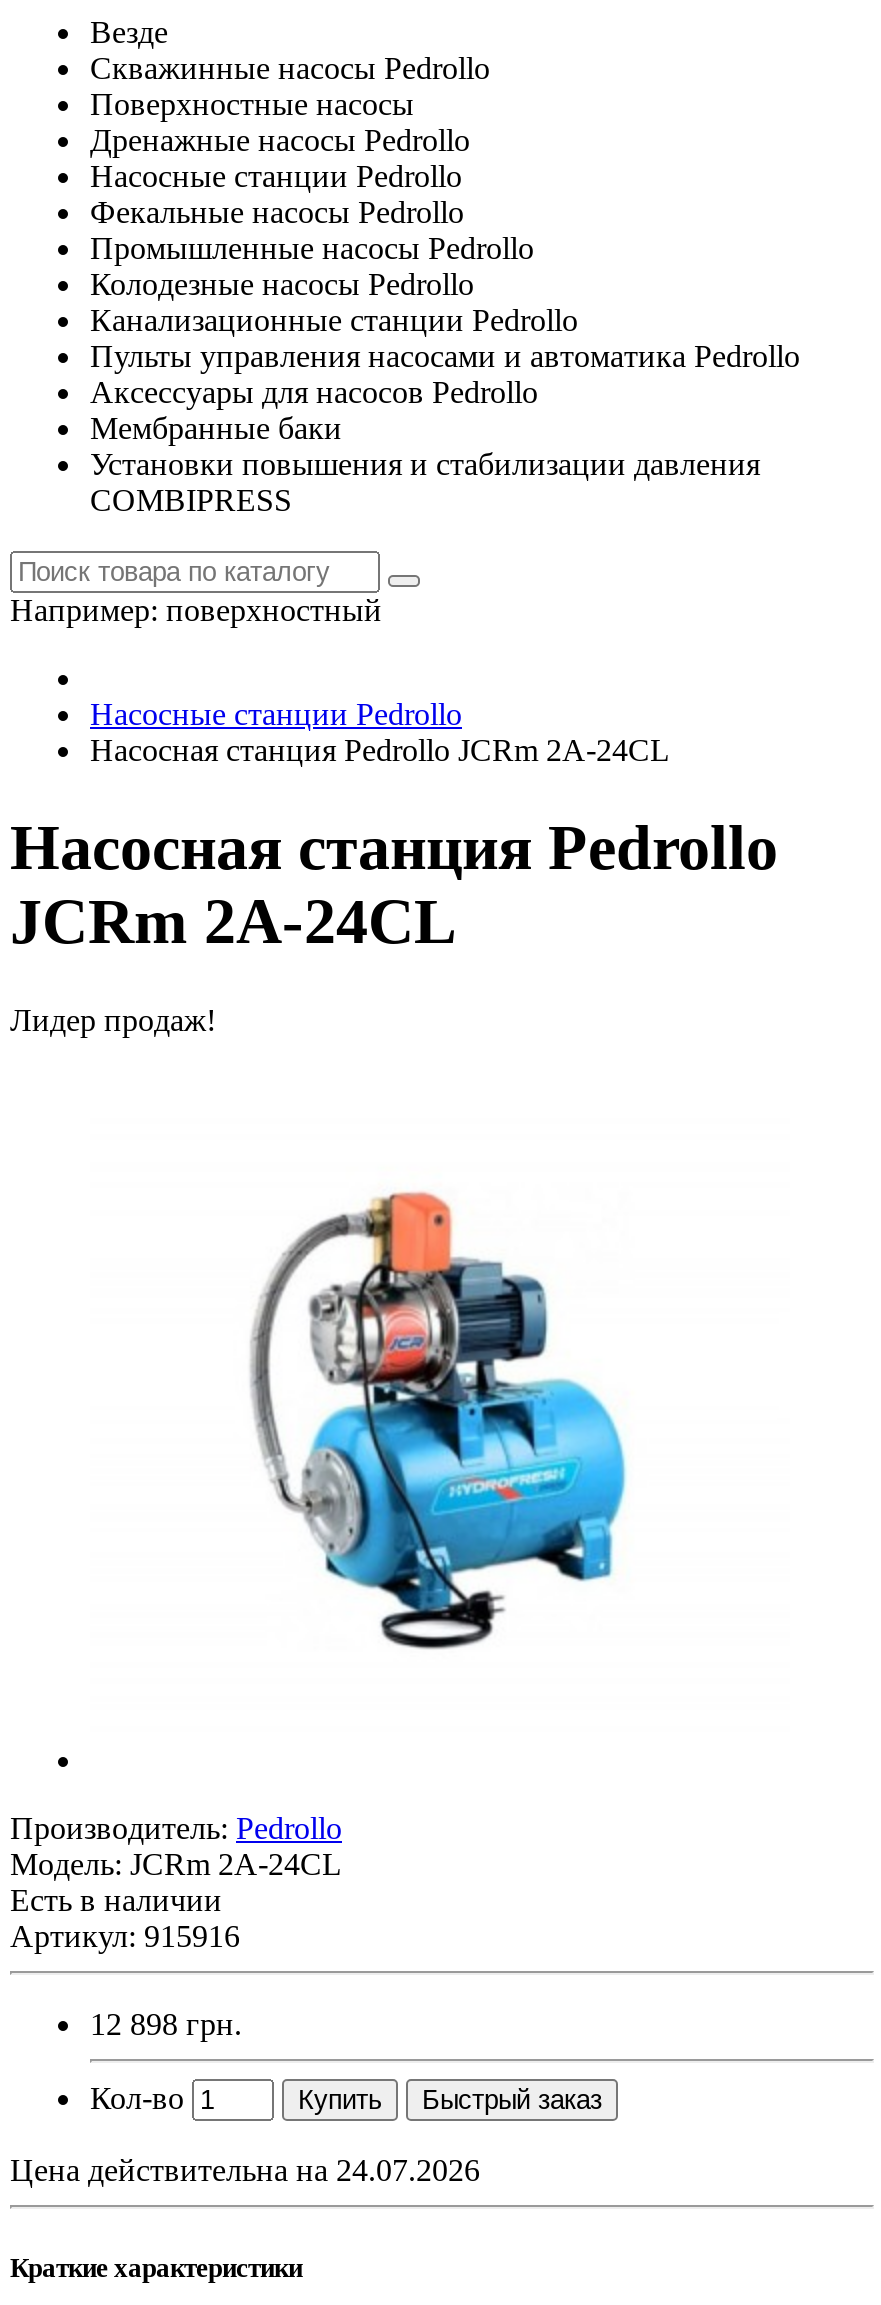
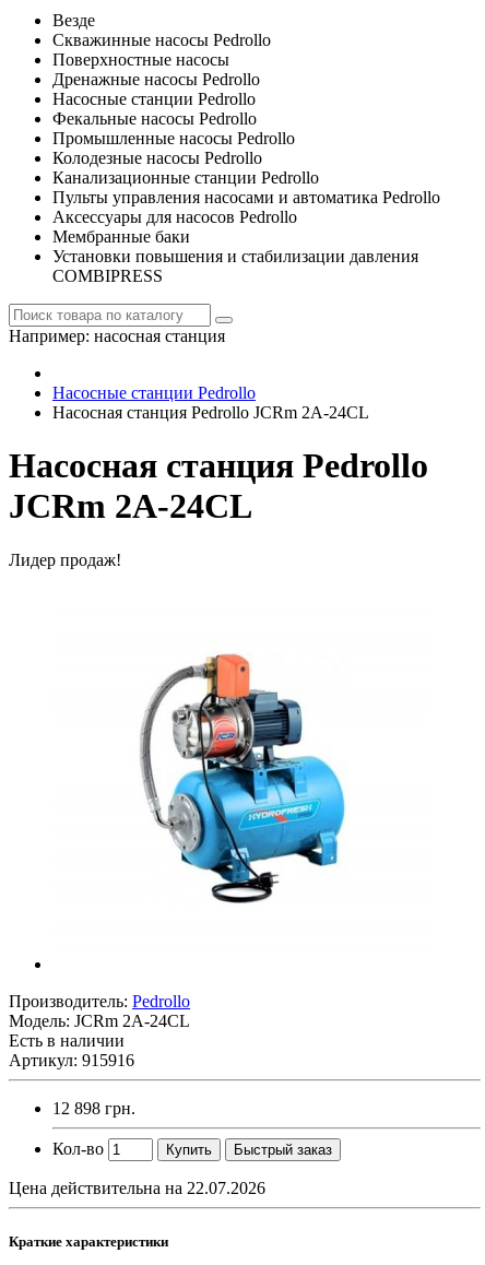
- Например:поверхностный
+ Например:насосная станция

- Цена действительна на 24.07.2026
+ Цена действительна на 22.07.2026
